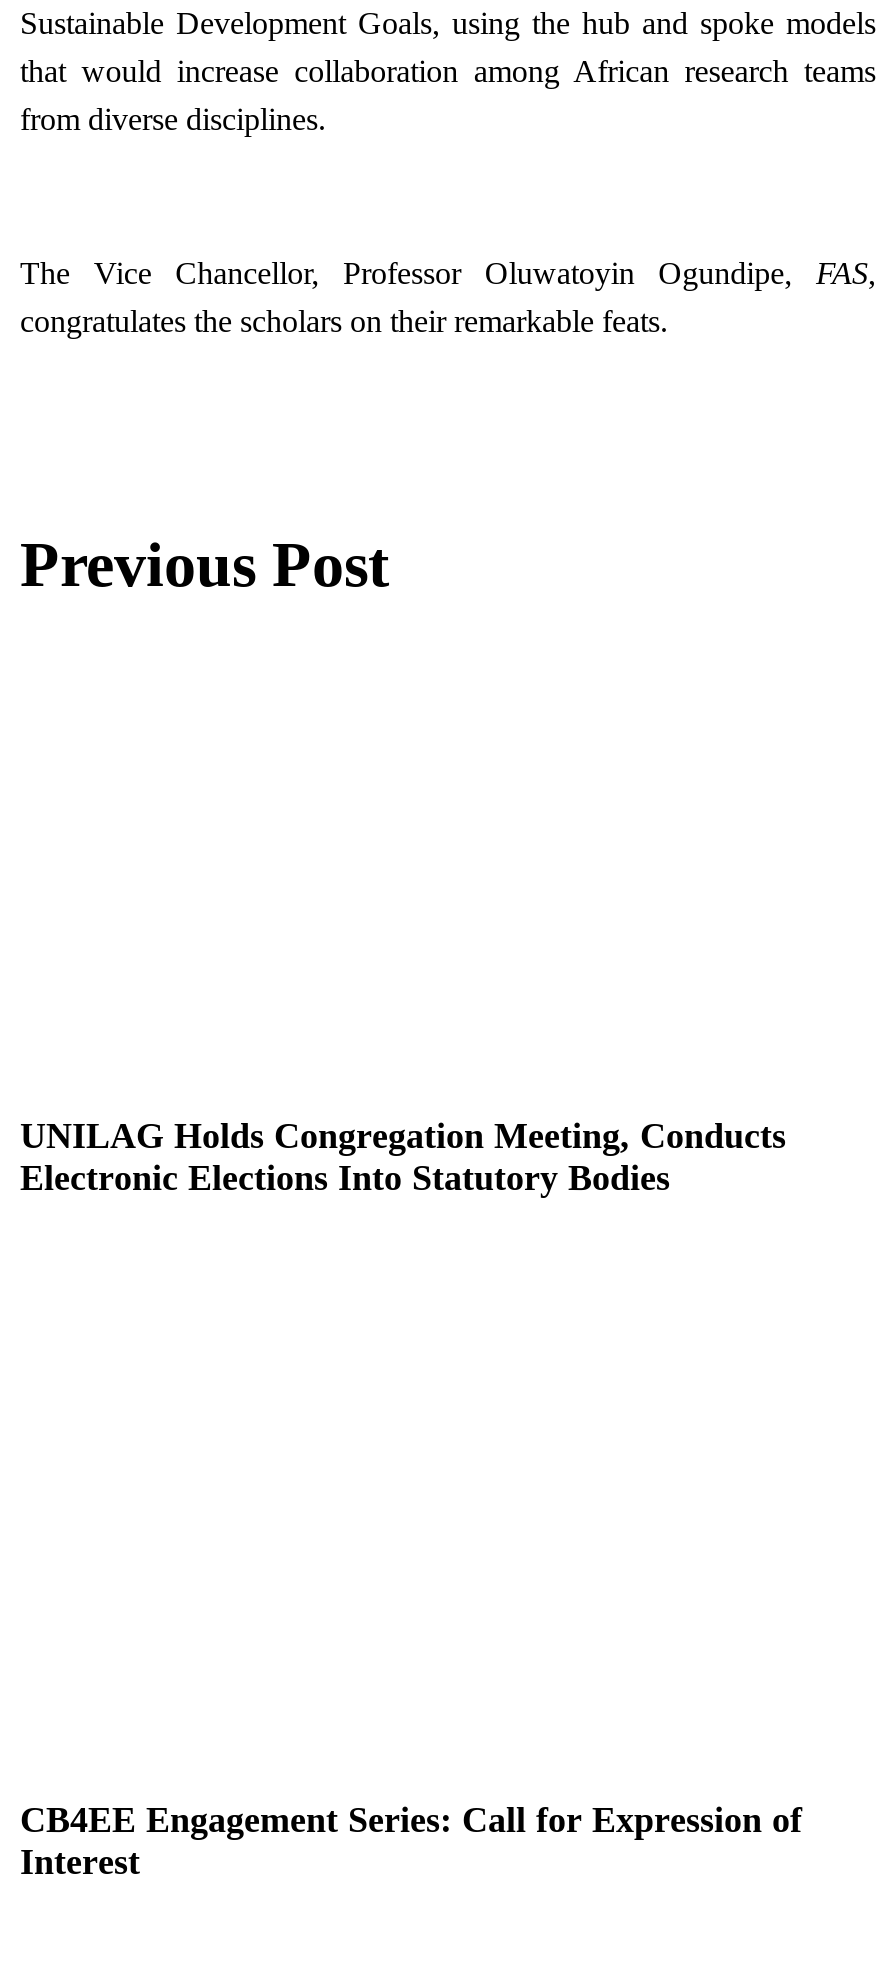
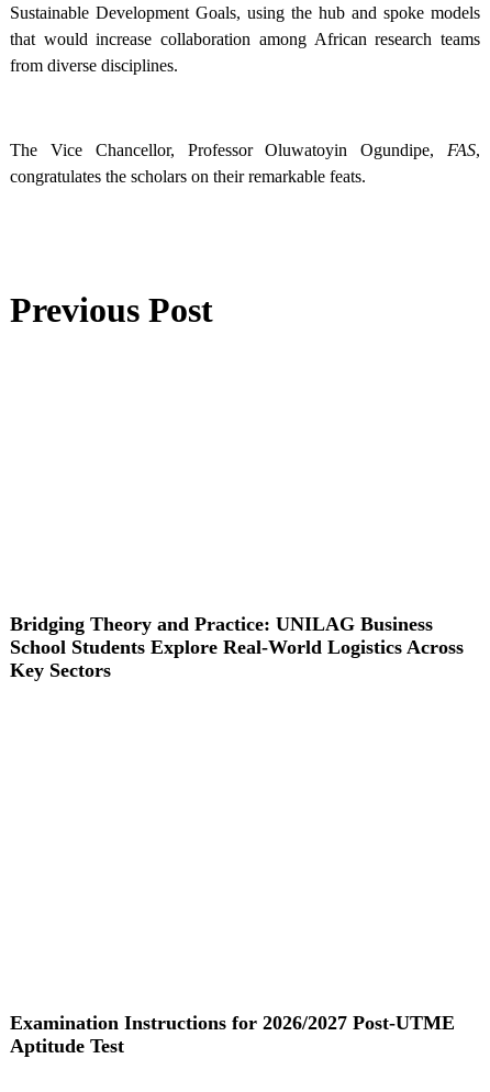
- UNILAG Holds Congregation Meeting, Conducts
- Electronic Elections Into Statutory Bodies
+ Bridging Theory and Practice: UNILAG Business
+ School Students Explore Real‑World Logistics Across
+ Key Sectors

- CB4EE Engagement Series: Call for Expression of
- Interest
+ Examination Instructions for 2026/2027 Post-UTME
+ Aptitude Test
